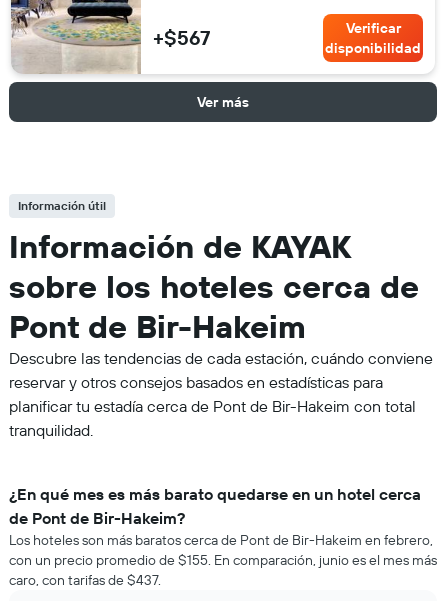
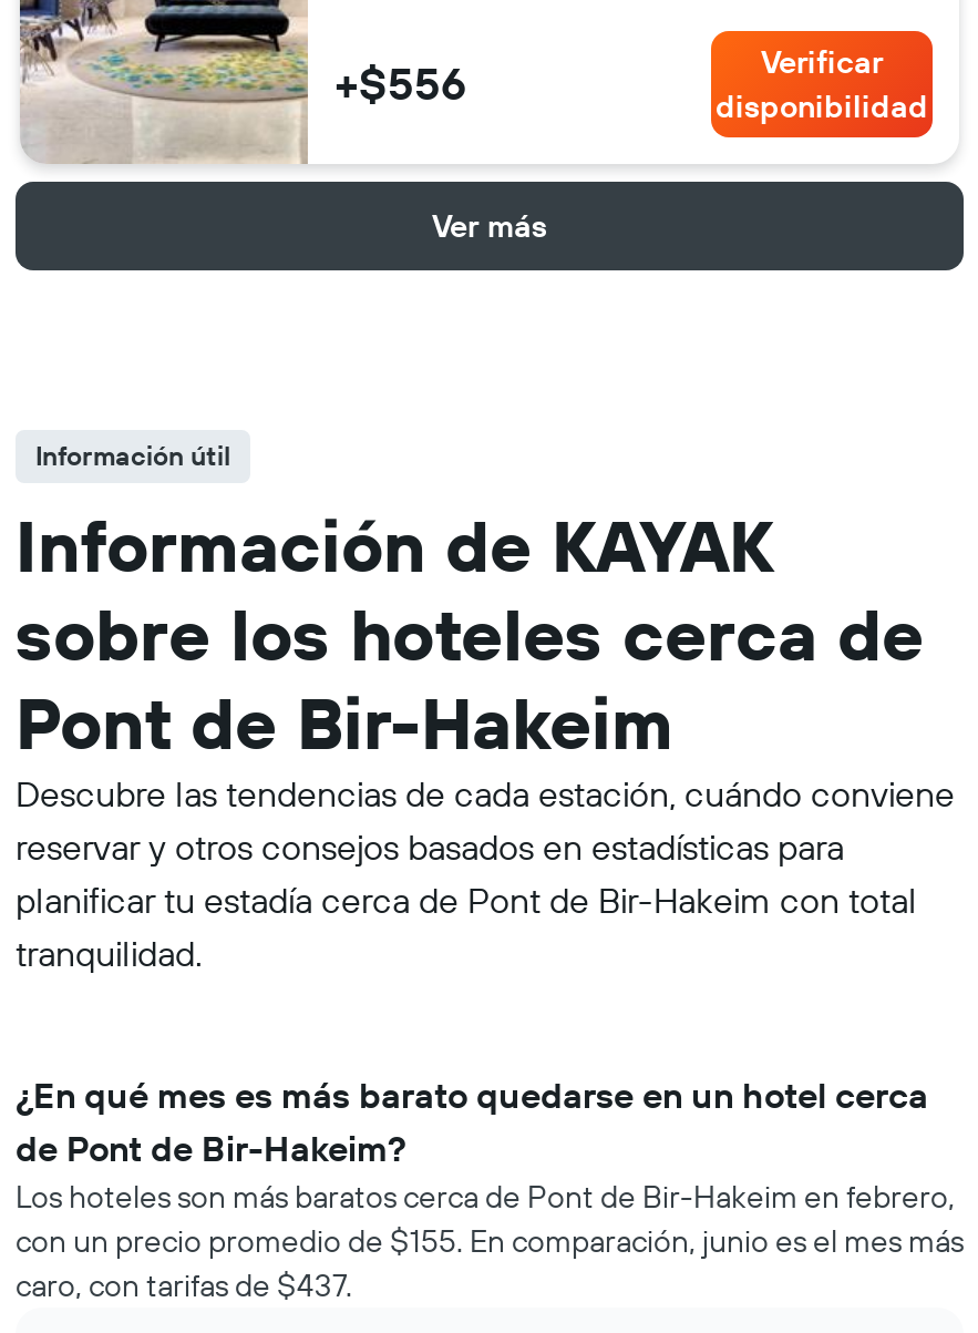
- +$567
+ +$556
